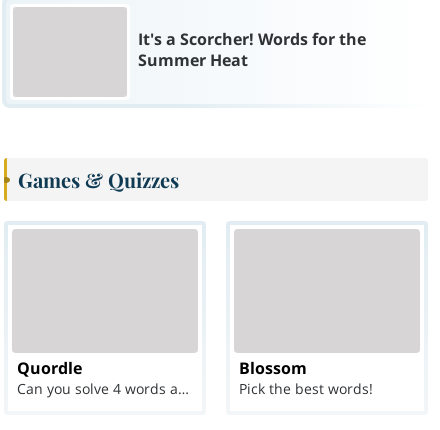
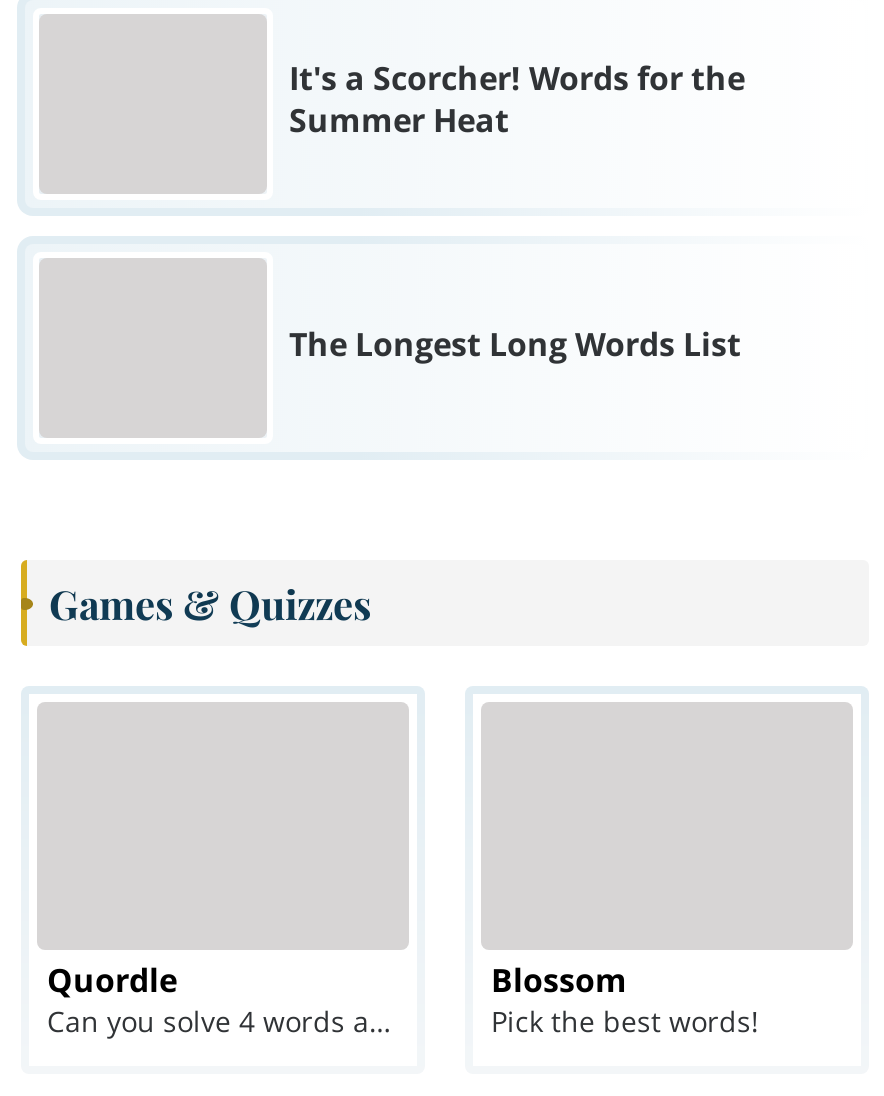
+ The Longest Long Words List
